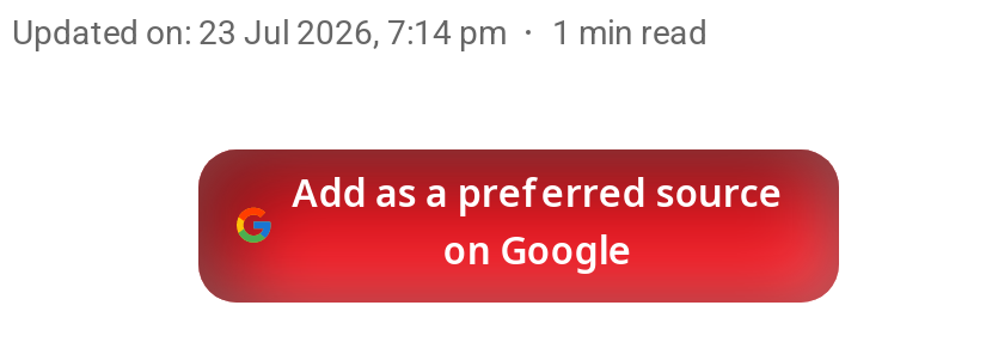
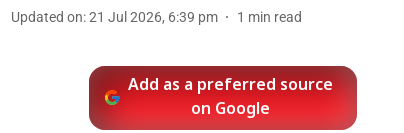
- Updated on: 23 Jul 2026, 7:14 pm
+ Updated on: 21 Jul 2026, 6:39 pm
